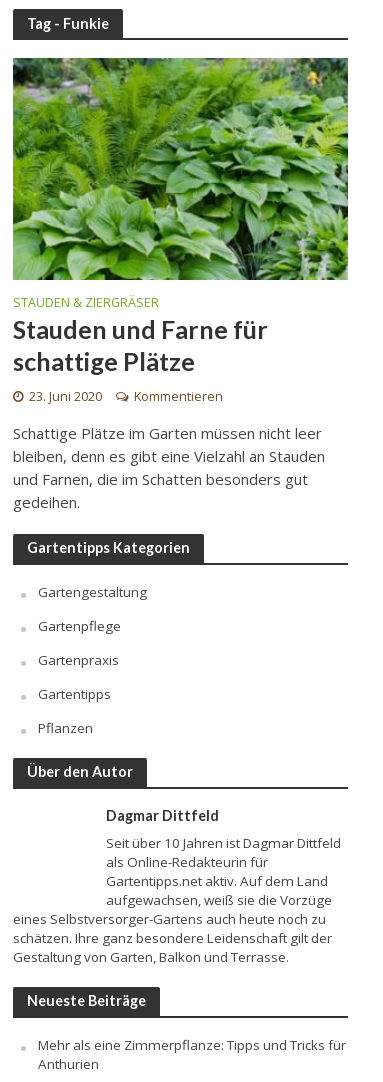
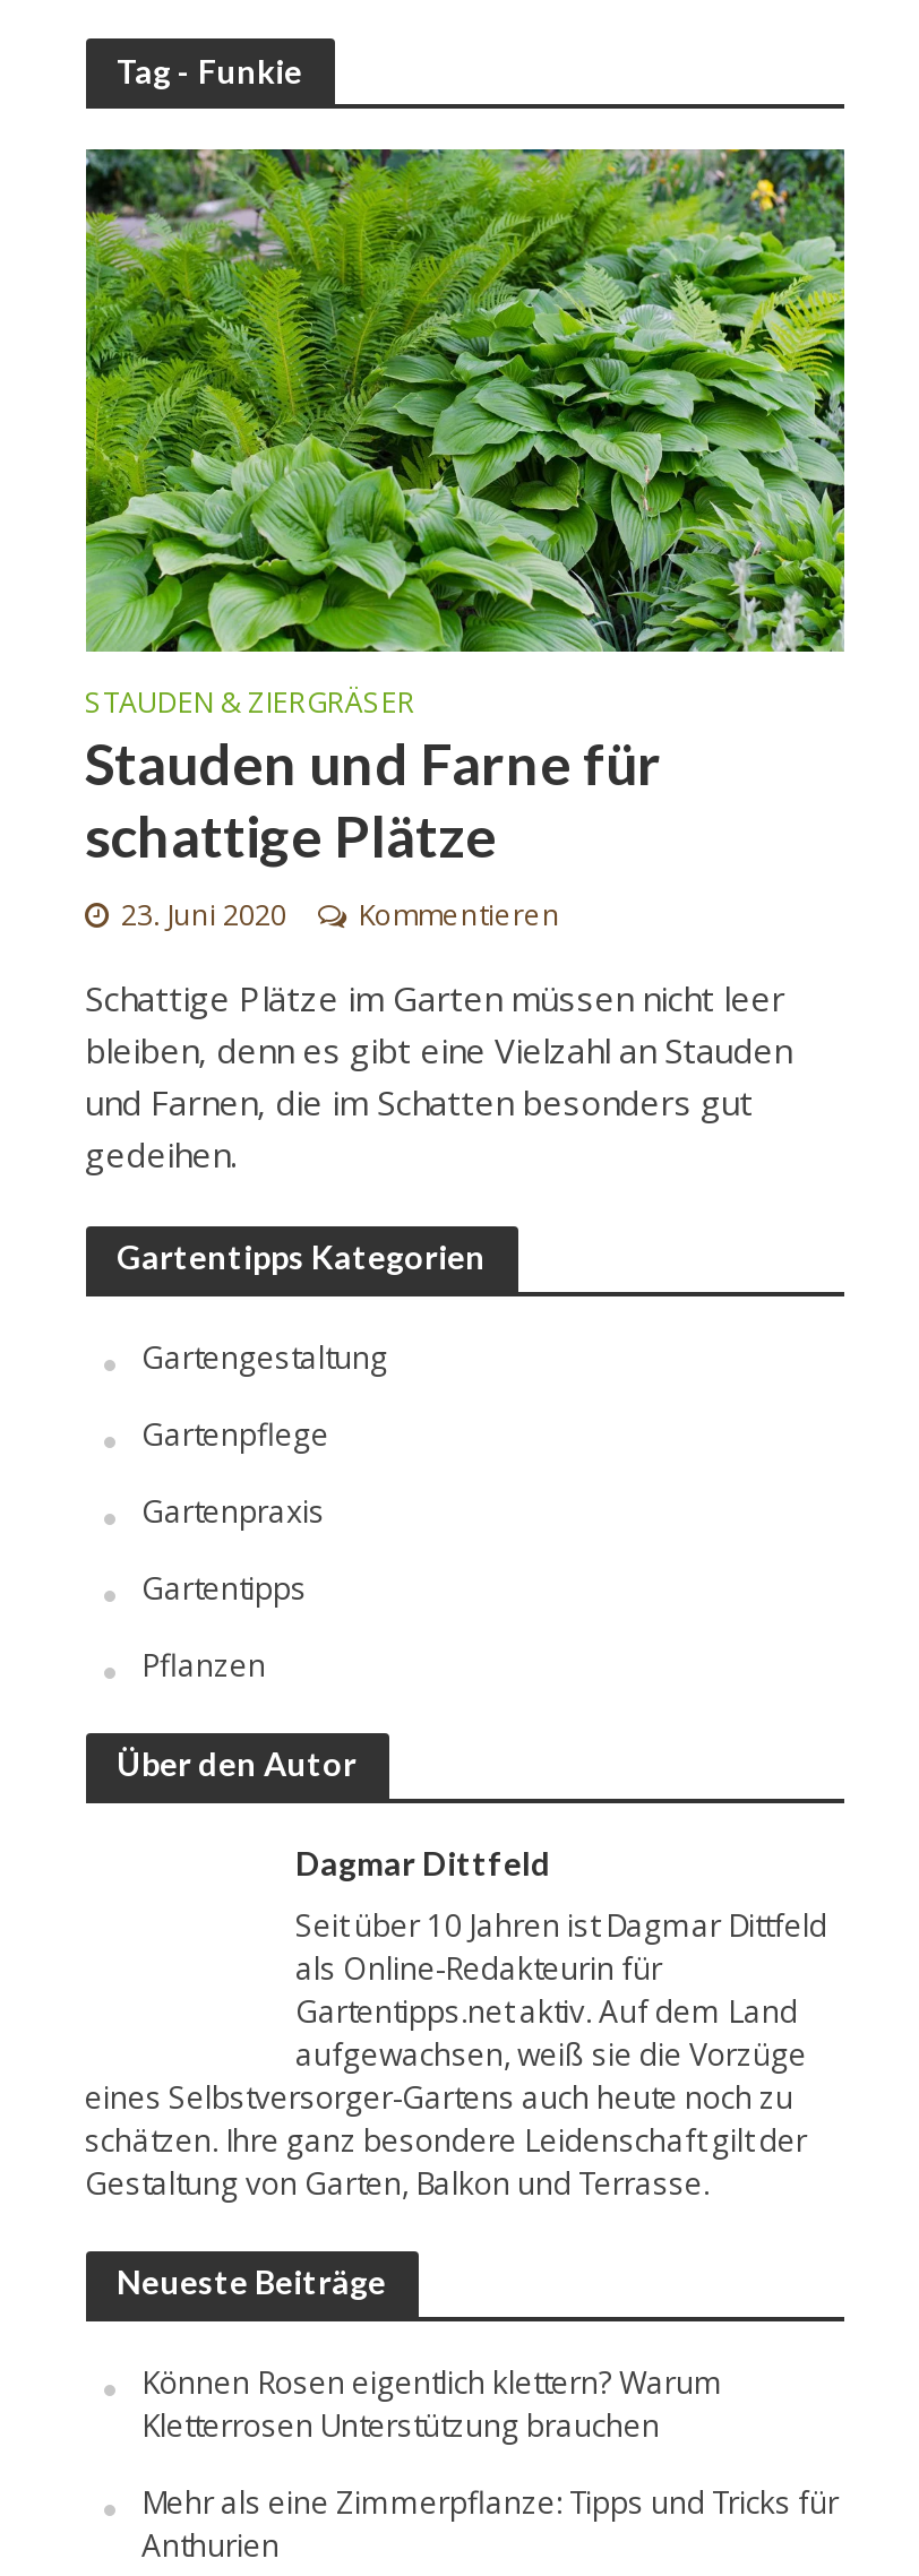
+ Können Rosen eigentlich klettern? Warum
+ Kletterrosen Unterstützung brauchen
